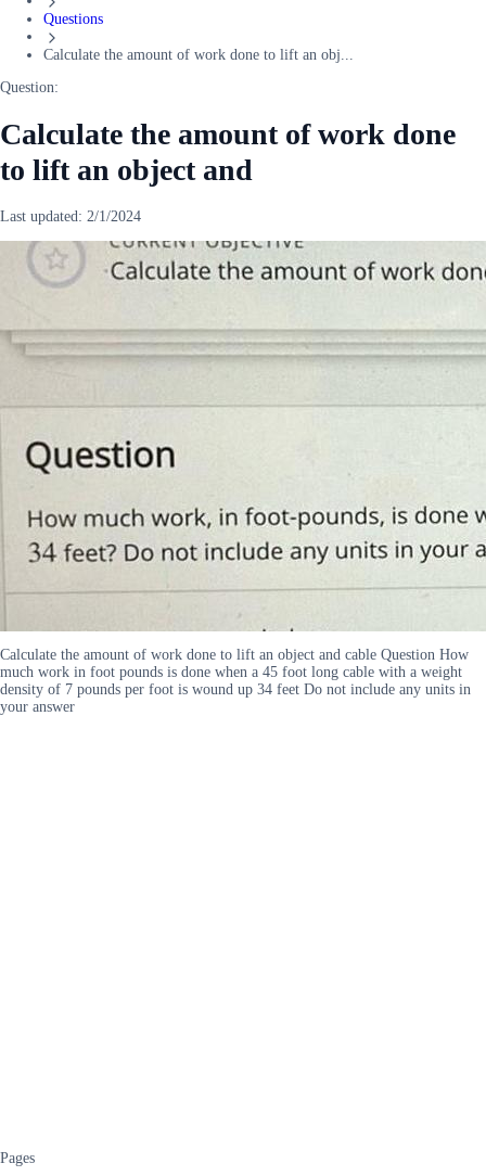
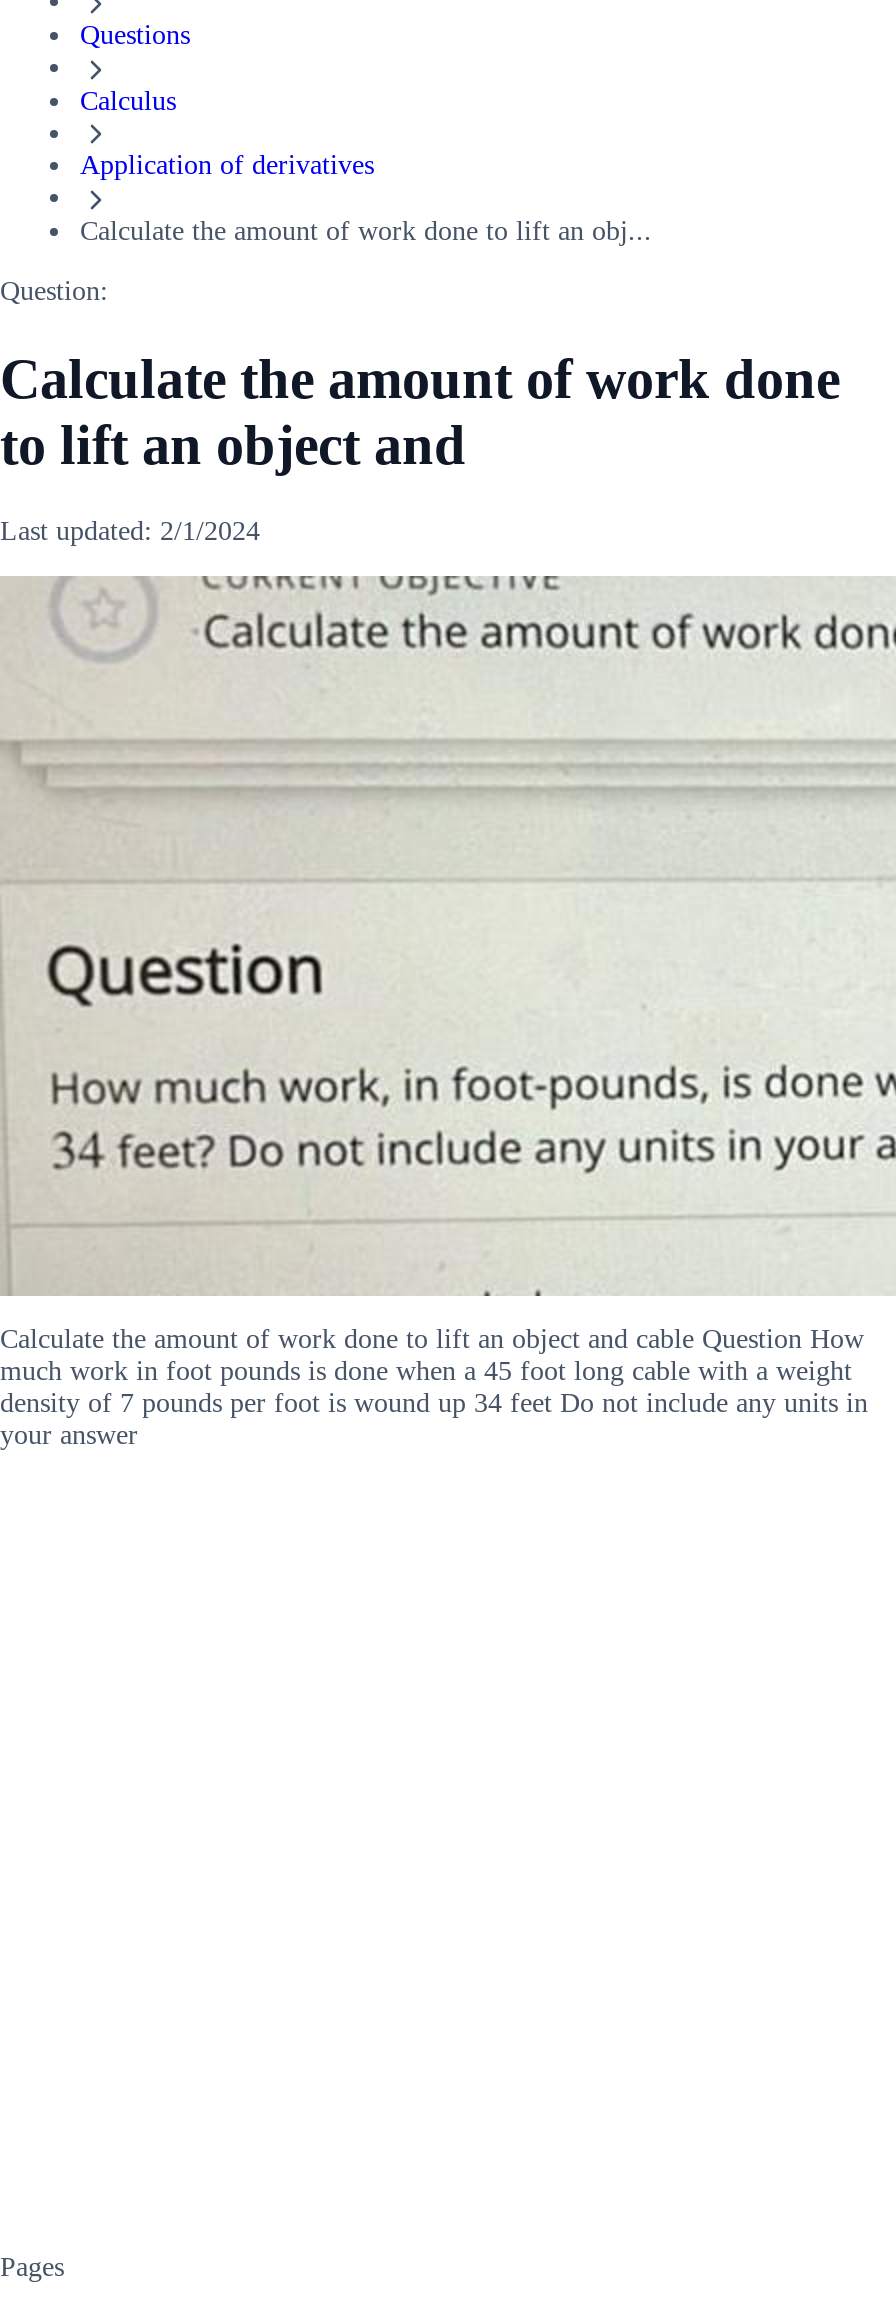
+ Calculus
+ Application of derivatives
